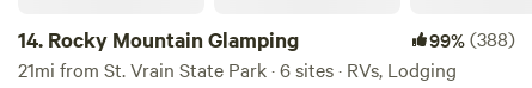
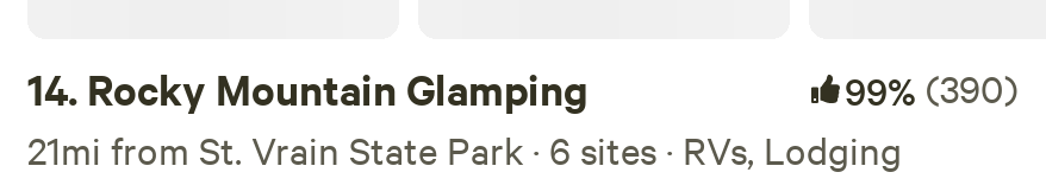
- 99% (388)
+ 99% (390)
